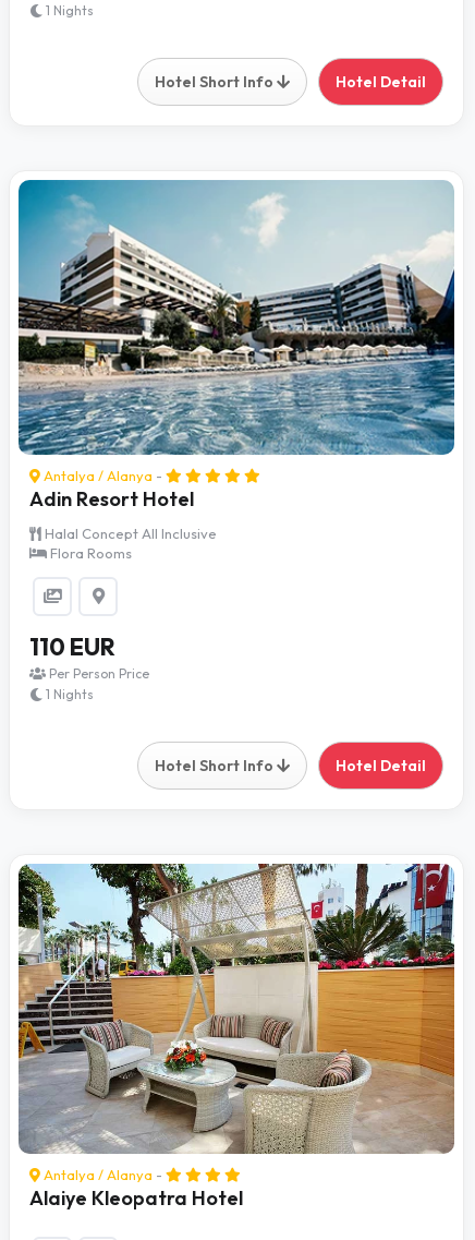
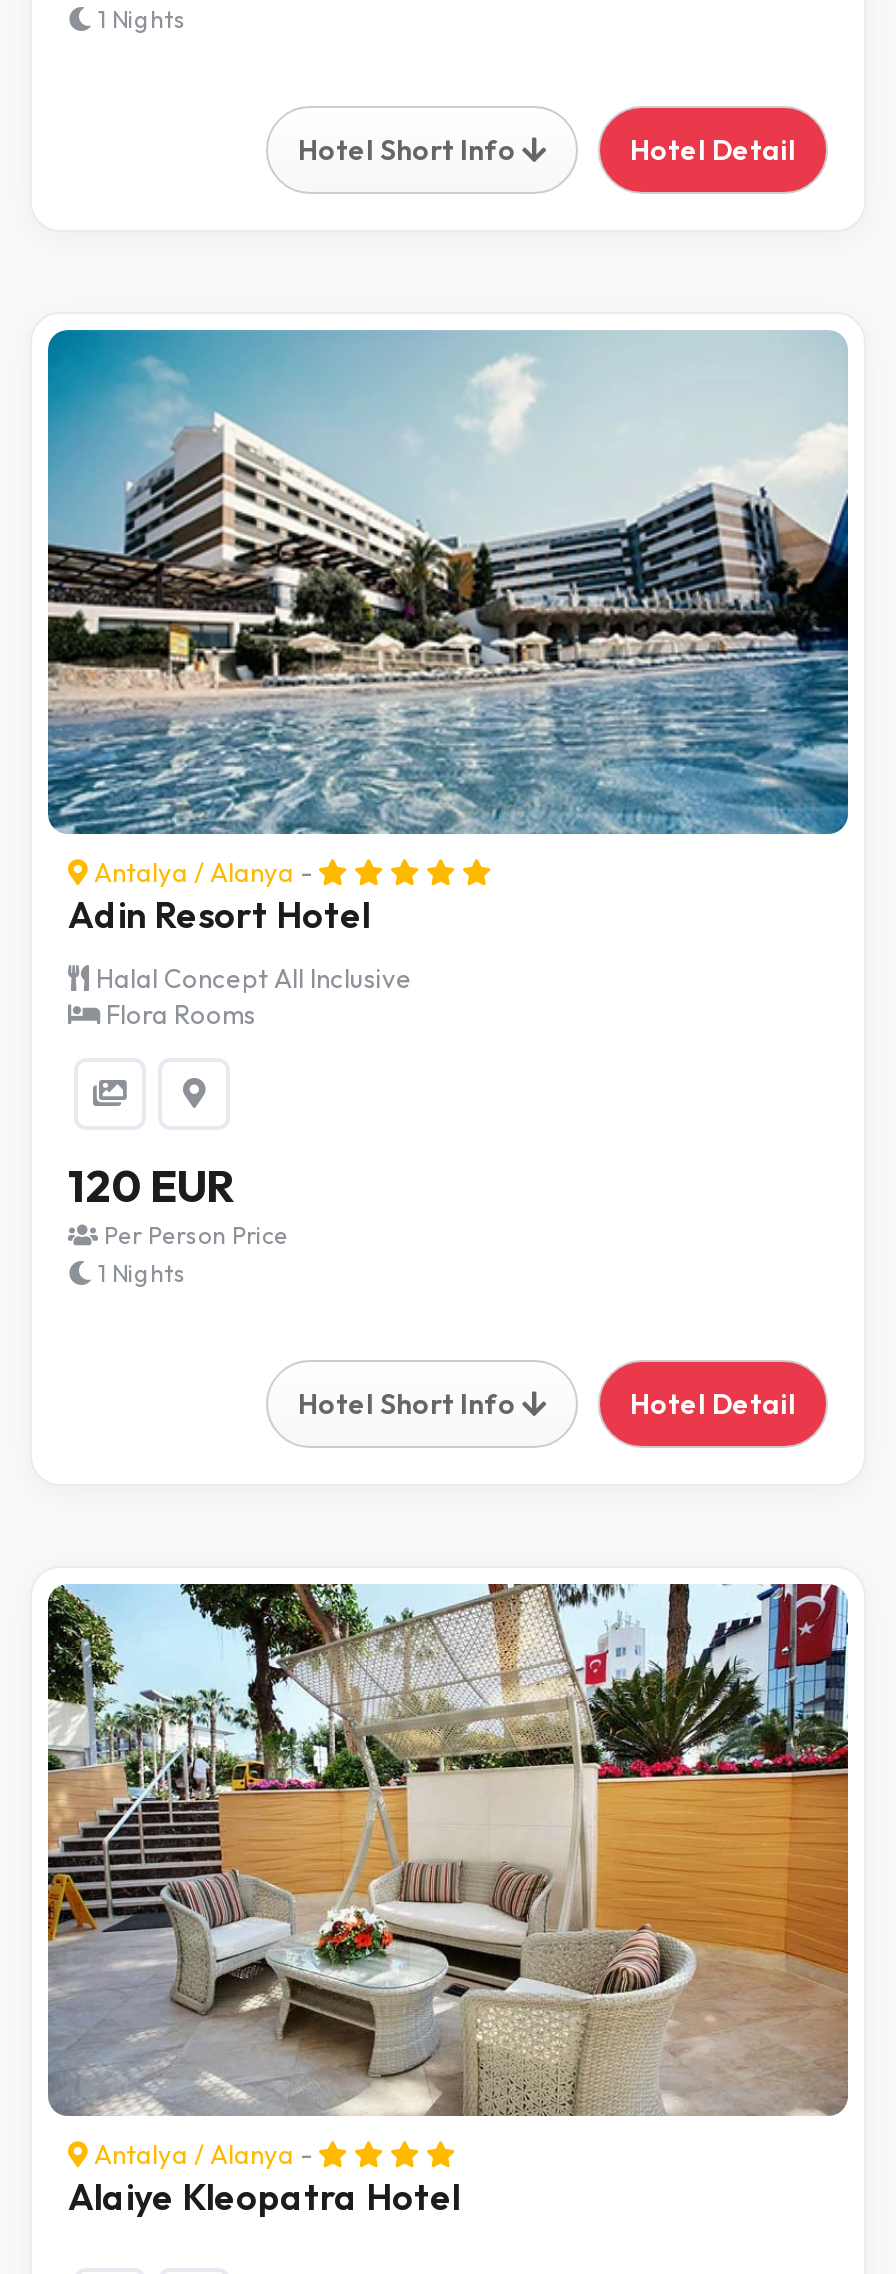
- 110 EUR
+ 120 EUR
